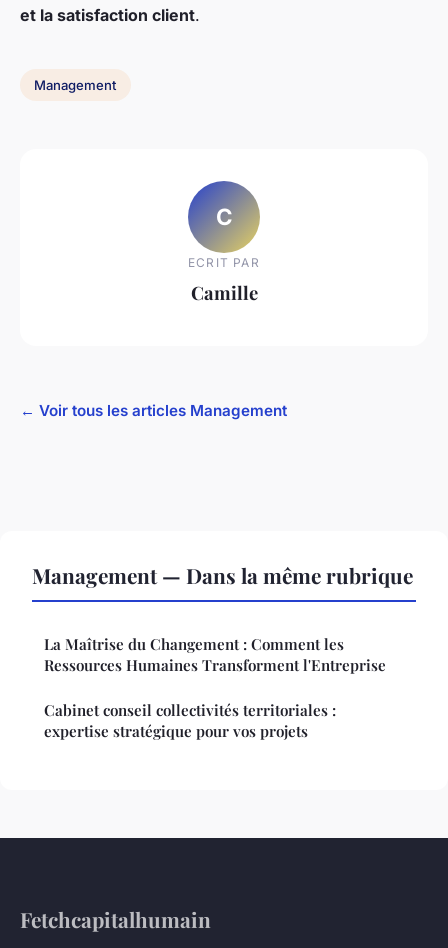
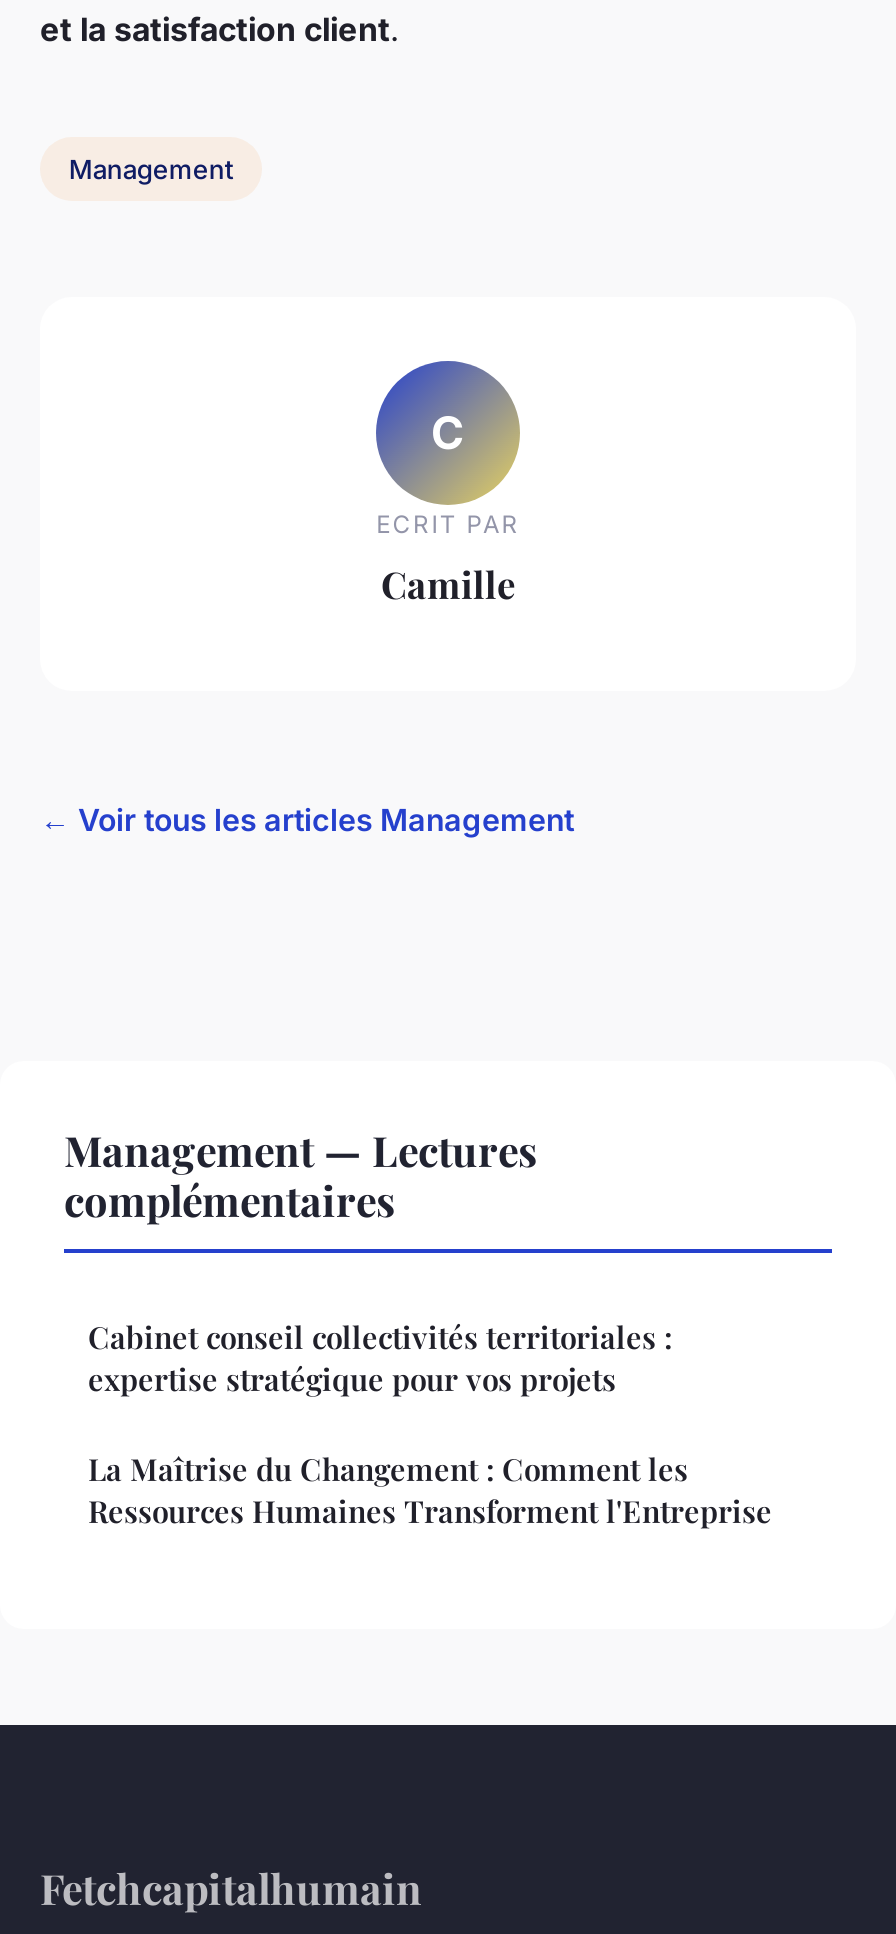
- Management — Dans la même rubrique
+ Management — Lectures
+ complémentaires

moved down: La Maîtrise du Changement : Comment les | Ressources Humaines Transforment l'Entreprise

moved up: Cabinet conseil collectivités territoriales : | expertise stratégique pour vos projets
